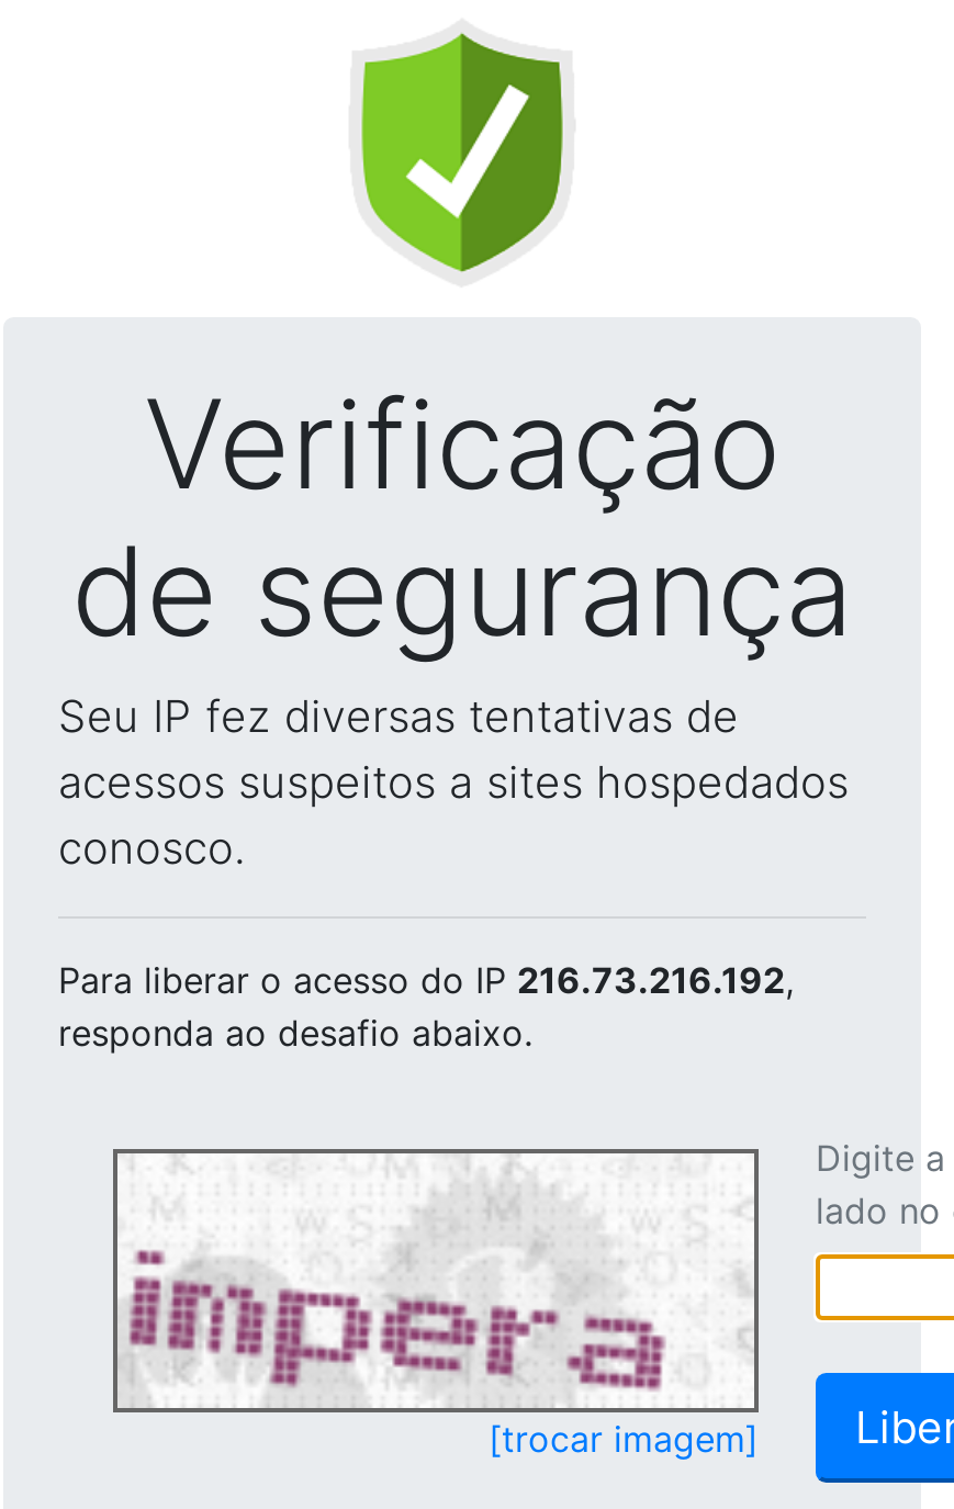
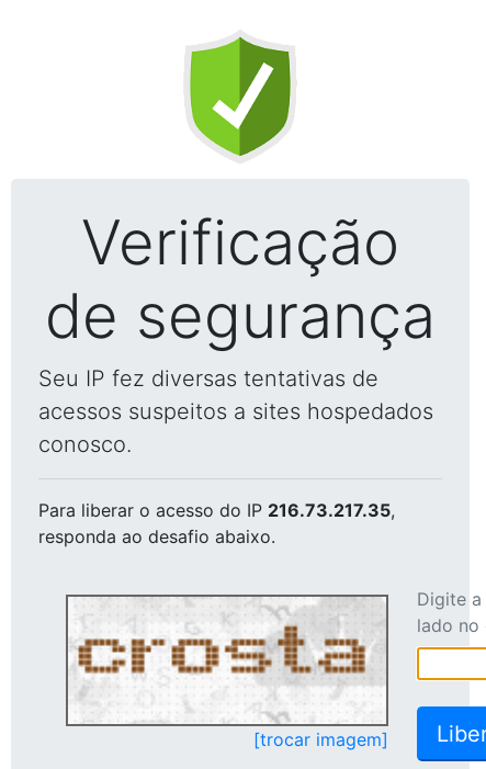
- Para liberar o acesso do IP 216.73.216.192,
+ Para liberar o acesso do IP 216.73.217.35,

- [image]
+ [image]
